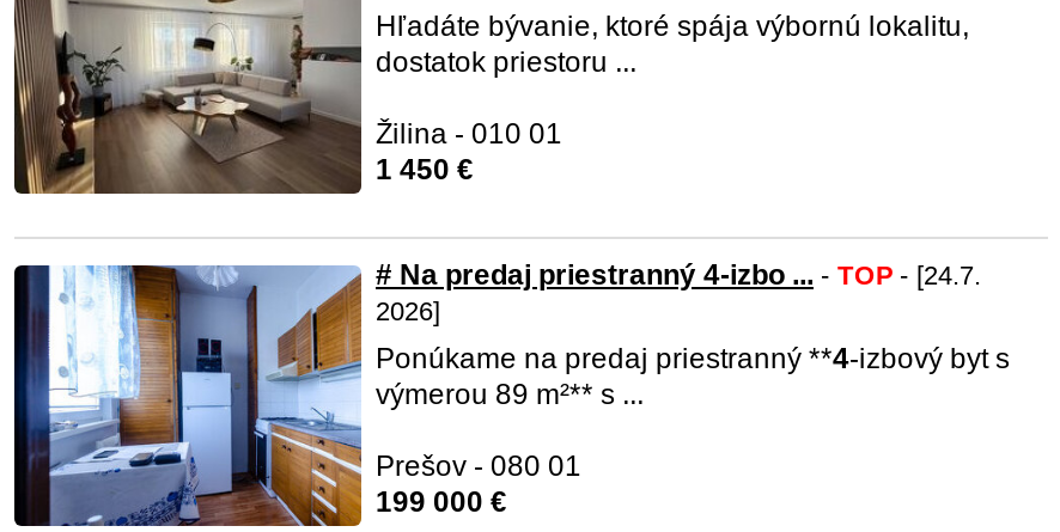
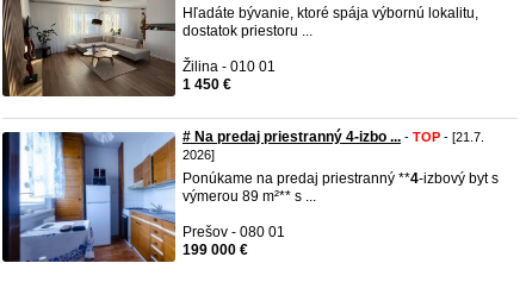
- # Na predaj priestranný 4-izbo ... - TOP - [24.7.
+ # Na predaj priestranný 4-izbo ... - TOP - [21.7.
